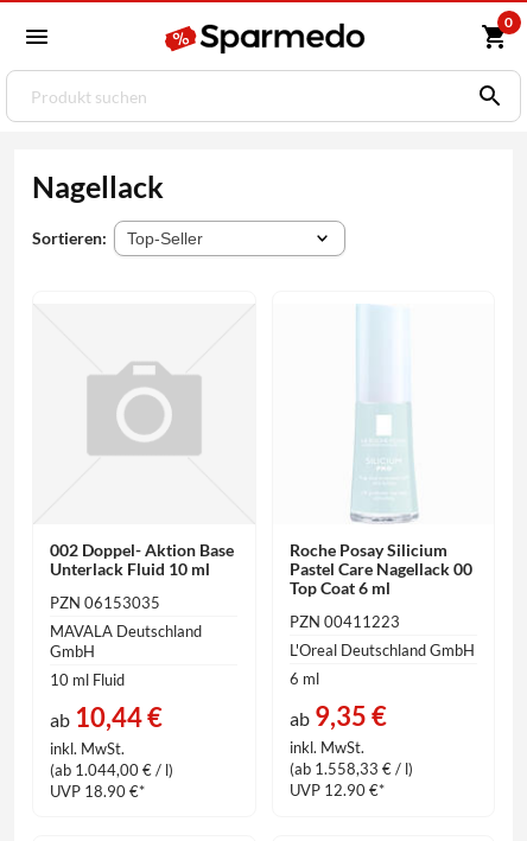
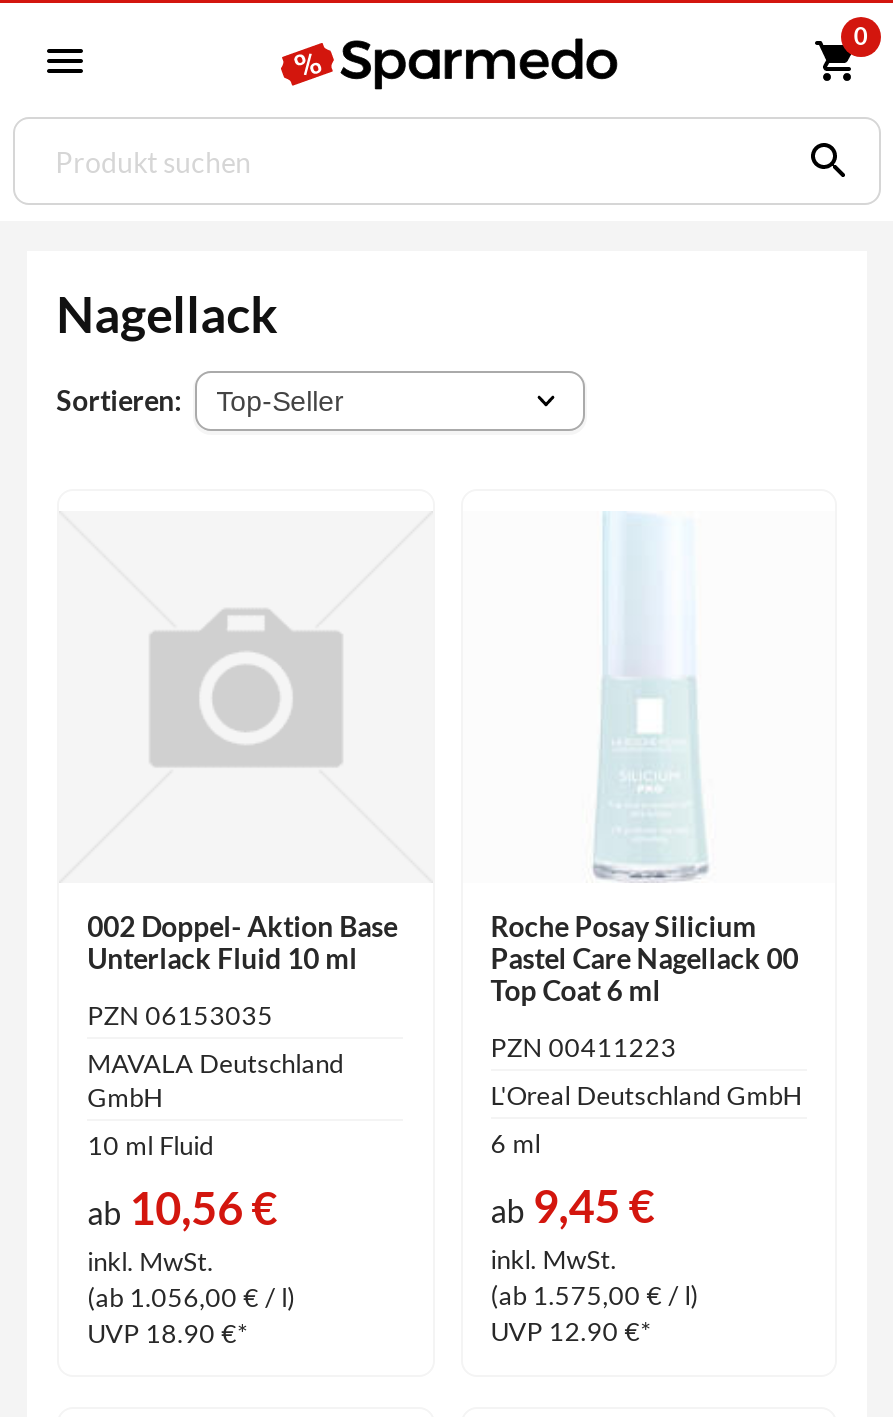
- ab 10,44 €
+ ab 10,56 €

- ab 9,35 €
+ ab 9,45 €

- (ab 1.044,00 € / l)
+ (ab 1.056,00 € / l)

- (ab 1.558,33 € / l)
+ (ab 1.575,00 € / l)
